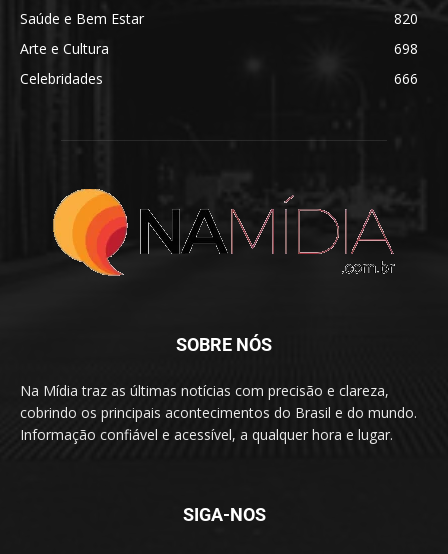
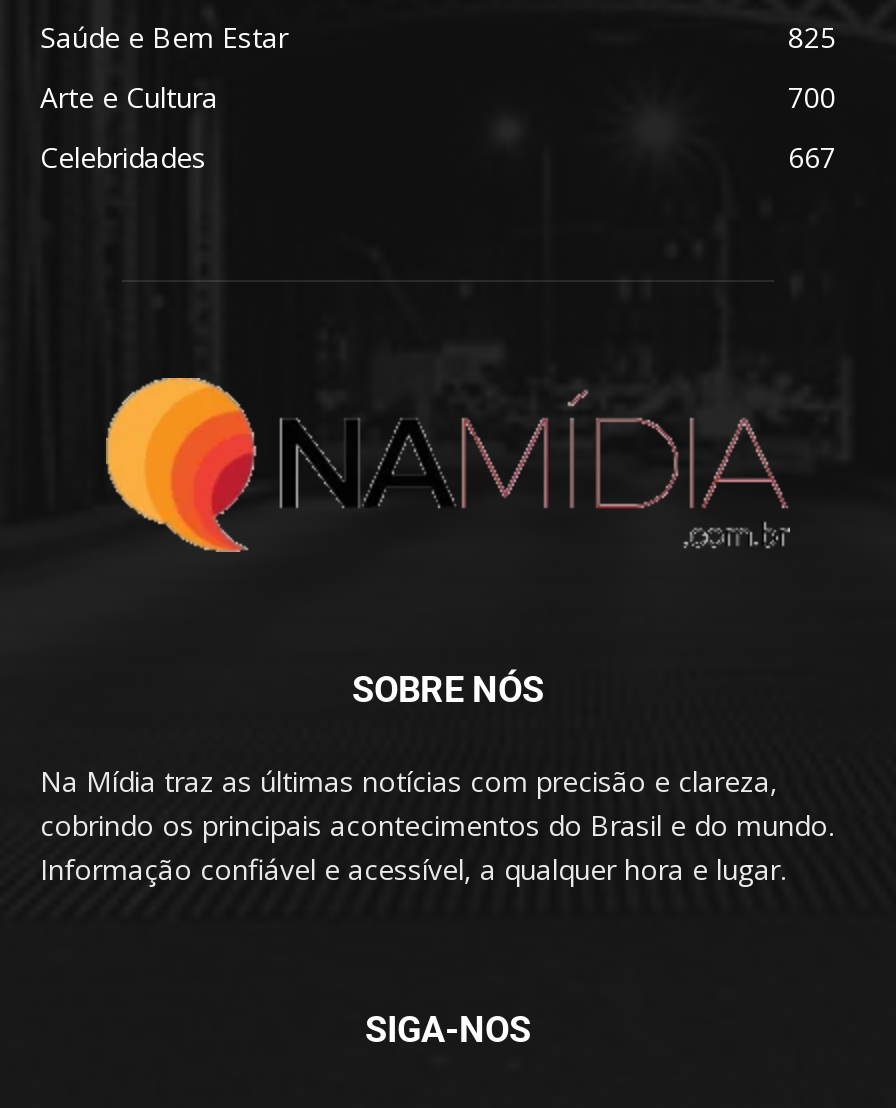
- 820
+ 825

- 698
+ 700

- 666
+ 667
